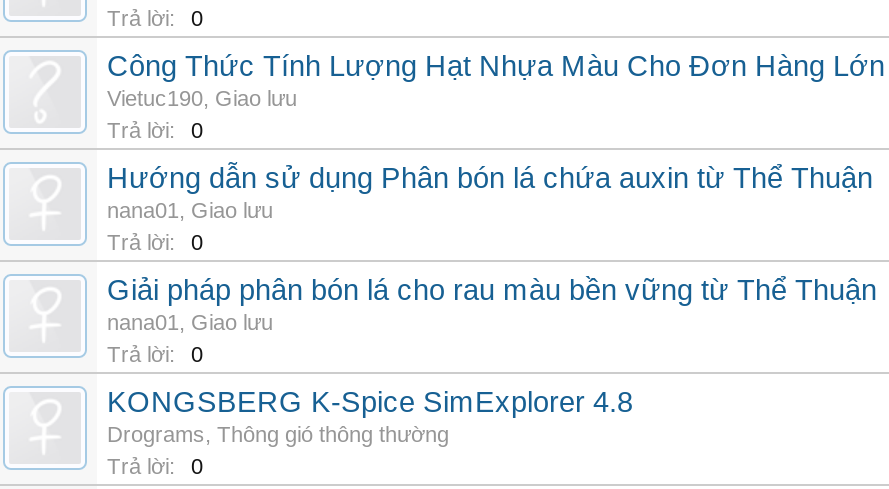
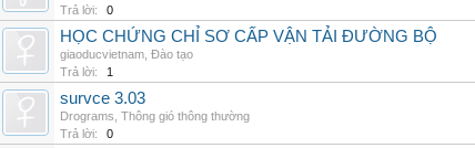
- Công Thức Tính Lượng Hạt Nhựa Màu Cho Đơn Hàng Lớn
- Vietuc190, Giao lưu
+ HỌC CHỨNG CHỈ SƠ CẤP VẬN TẢI ĐƯỜNG BỘ
+ giaoducvietnam, Đào tạo

- 0
- Hướng dẫn sử dụng Phân bón lá chứa auxin từ Thể Thuận
- nana01, Giao lưu
- Trả lời:
- 0
- Giải pháp phân bón lá cho rau màu bền vững từ Thể Thuận
- nana01, Giao lưu
- Trả lời:
- 0
- KONGSBERG K-Spice SimExplorer 4.8
+ 1
+ survce 3.03
